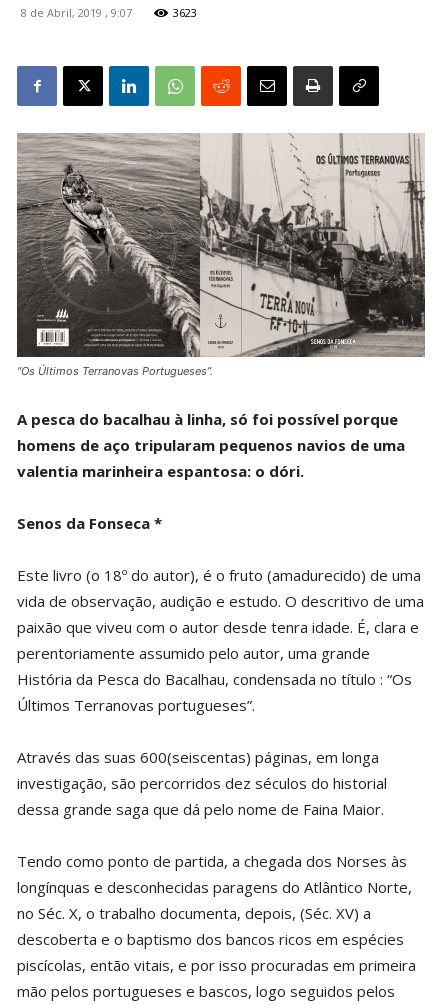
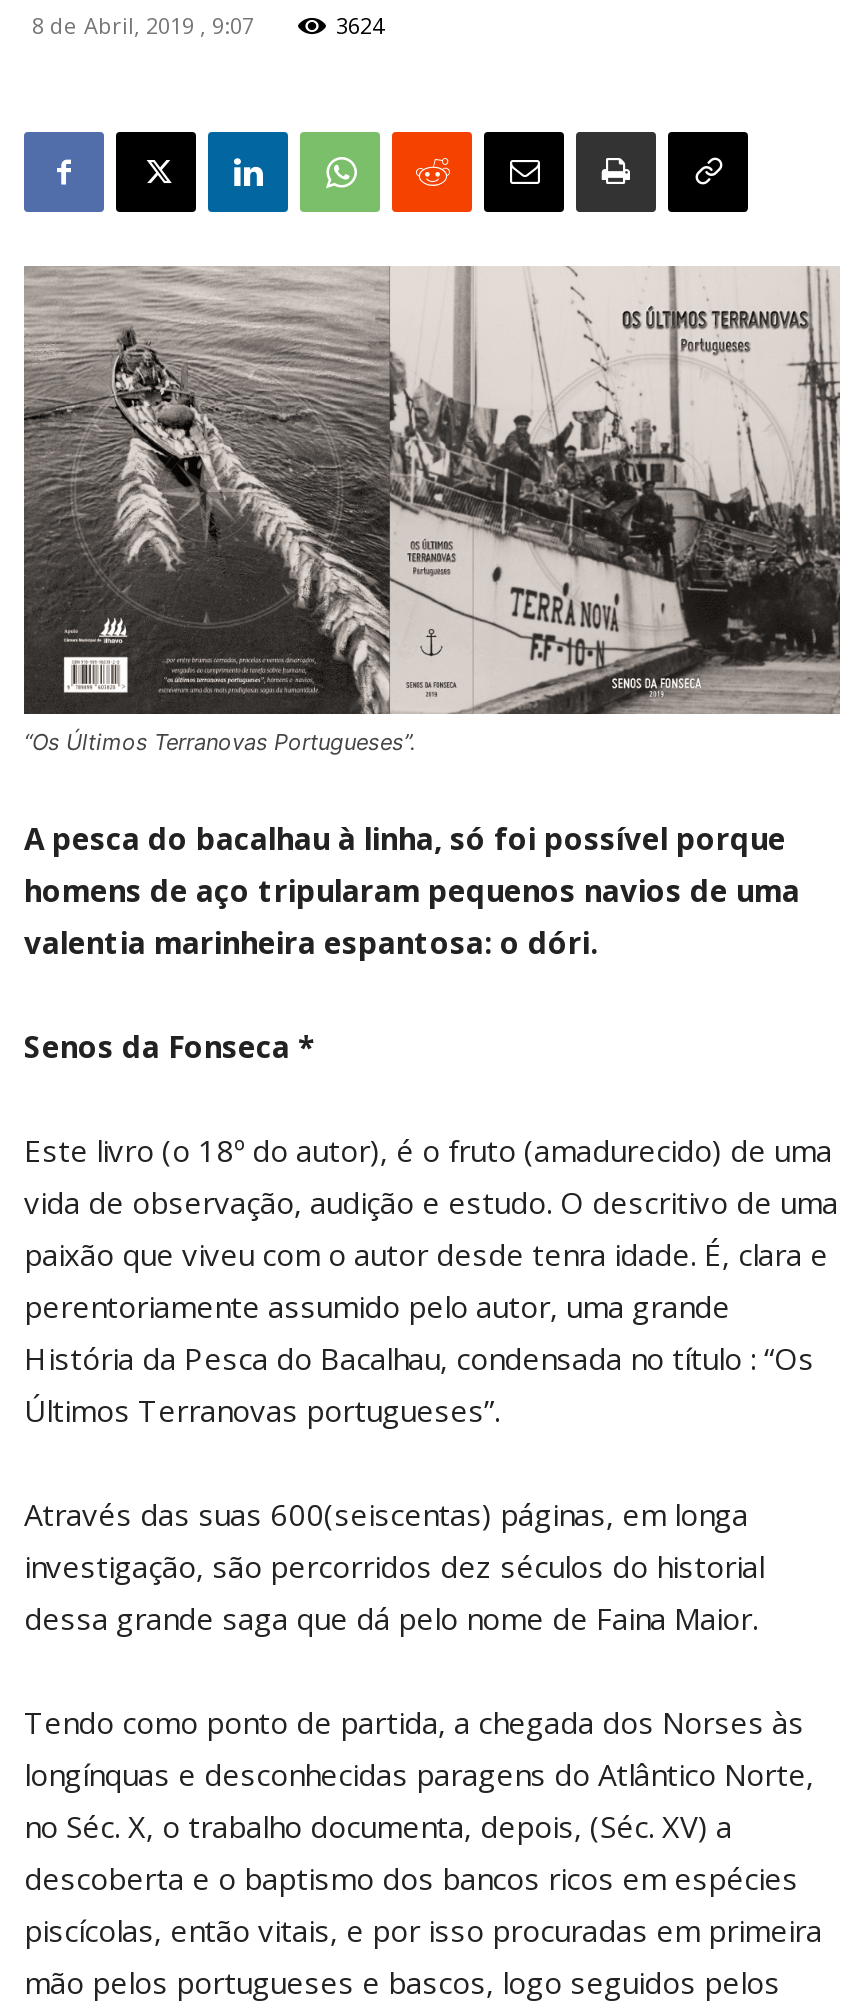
- 3623
+ 3624
